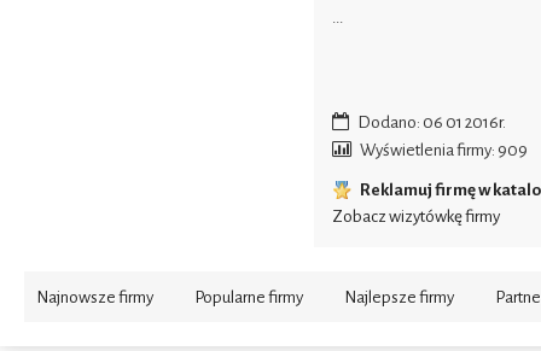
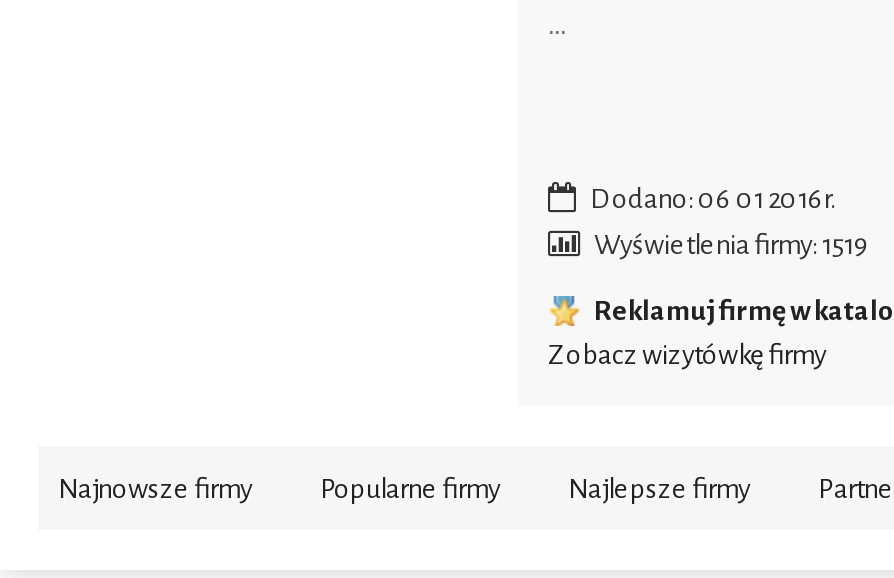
- Wyświetlenia firmy: 909
+ Wyświetlenia firmy: 1519
